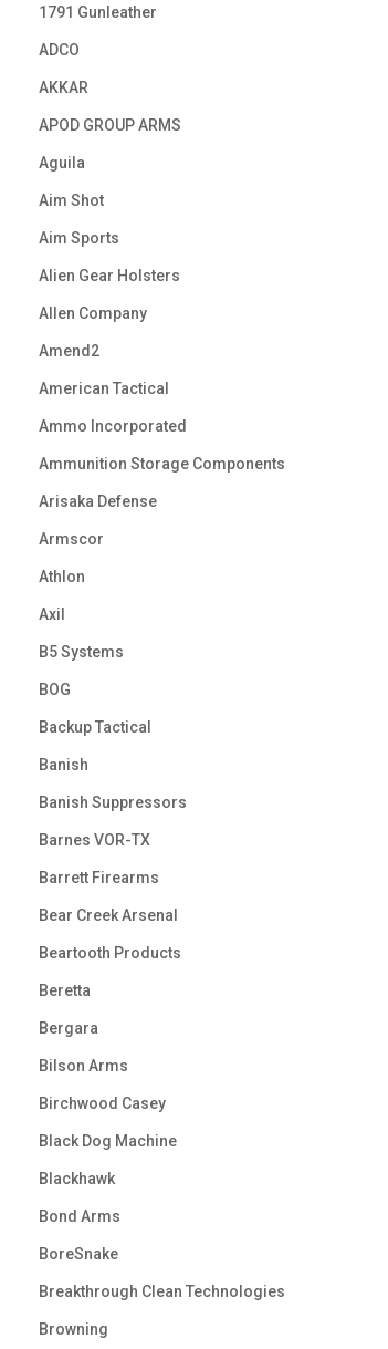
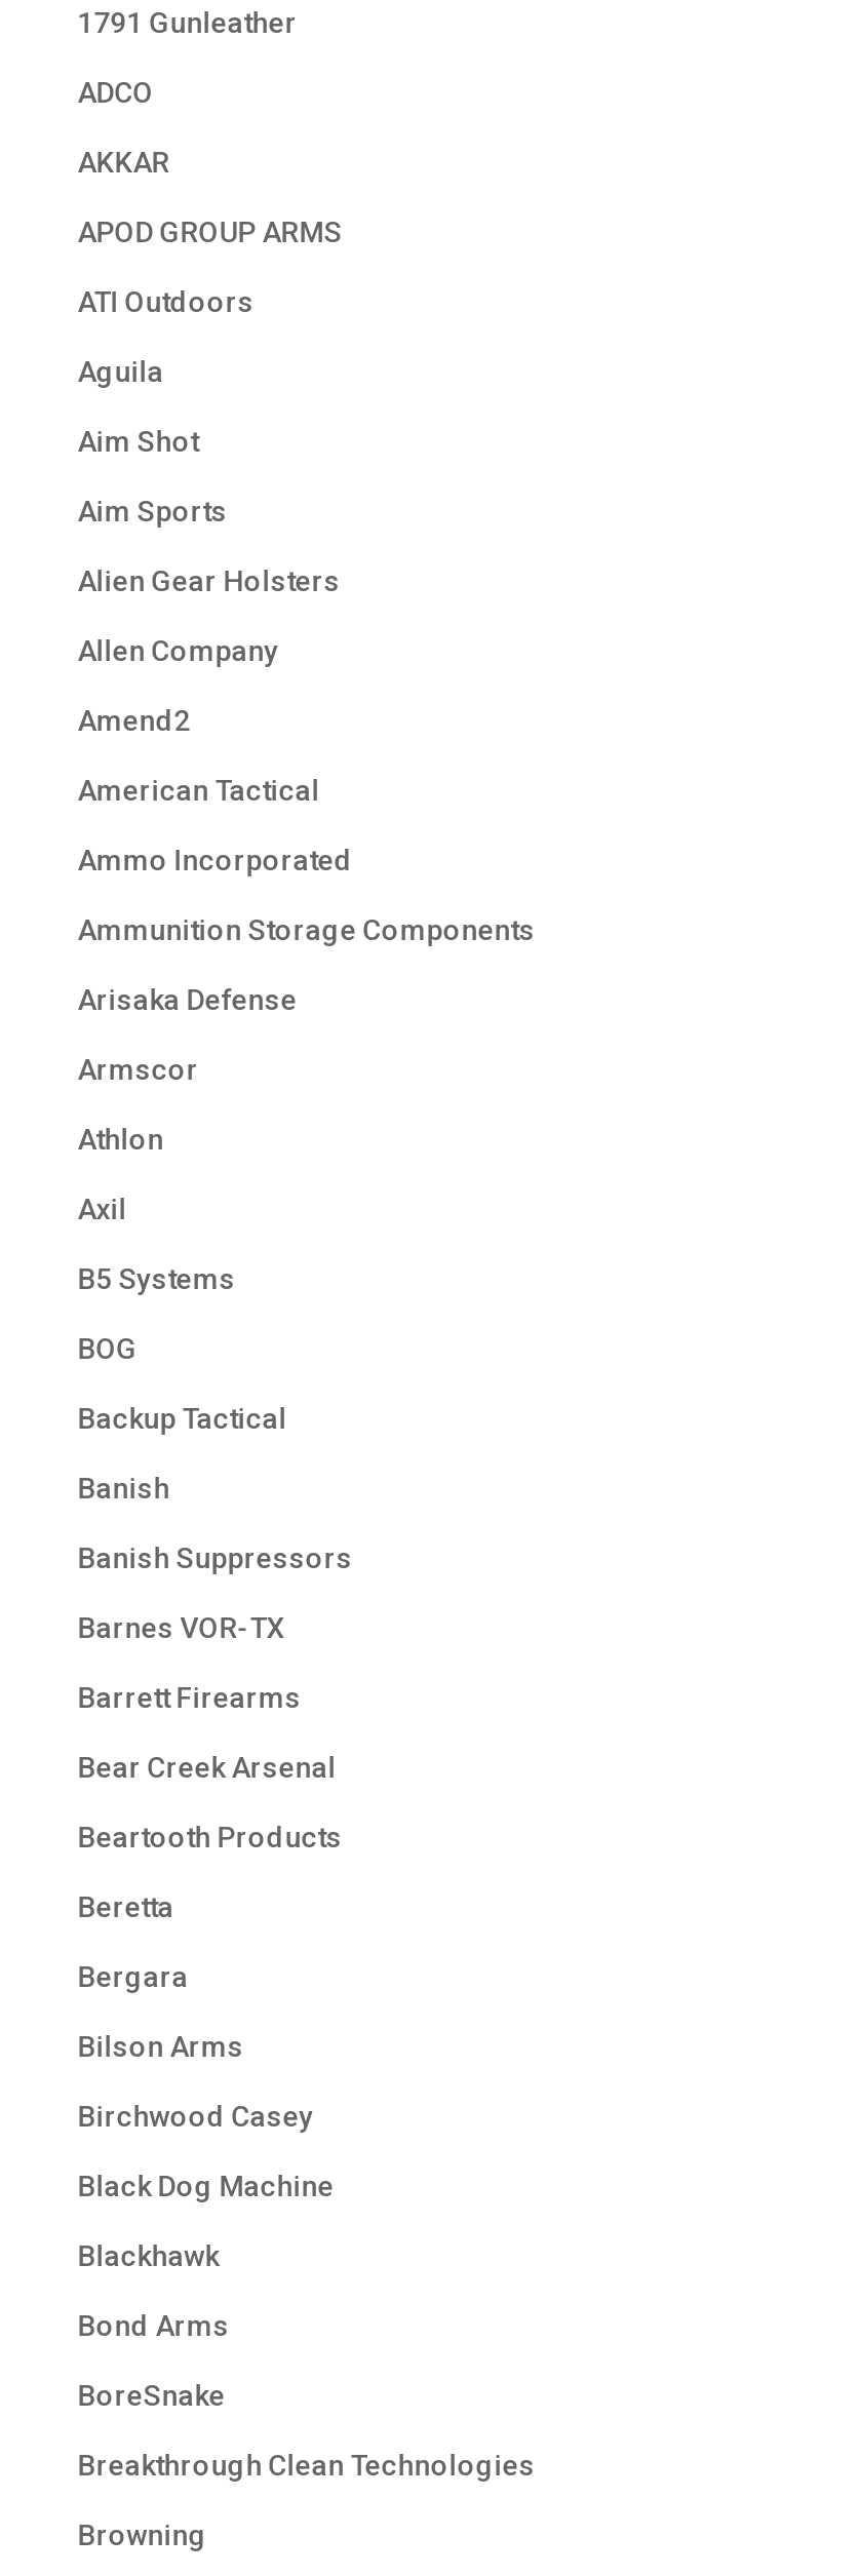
+ ATI Outdoors
